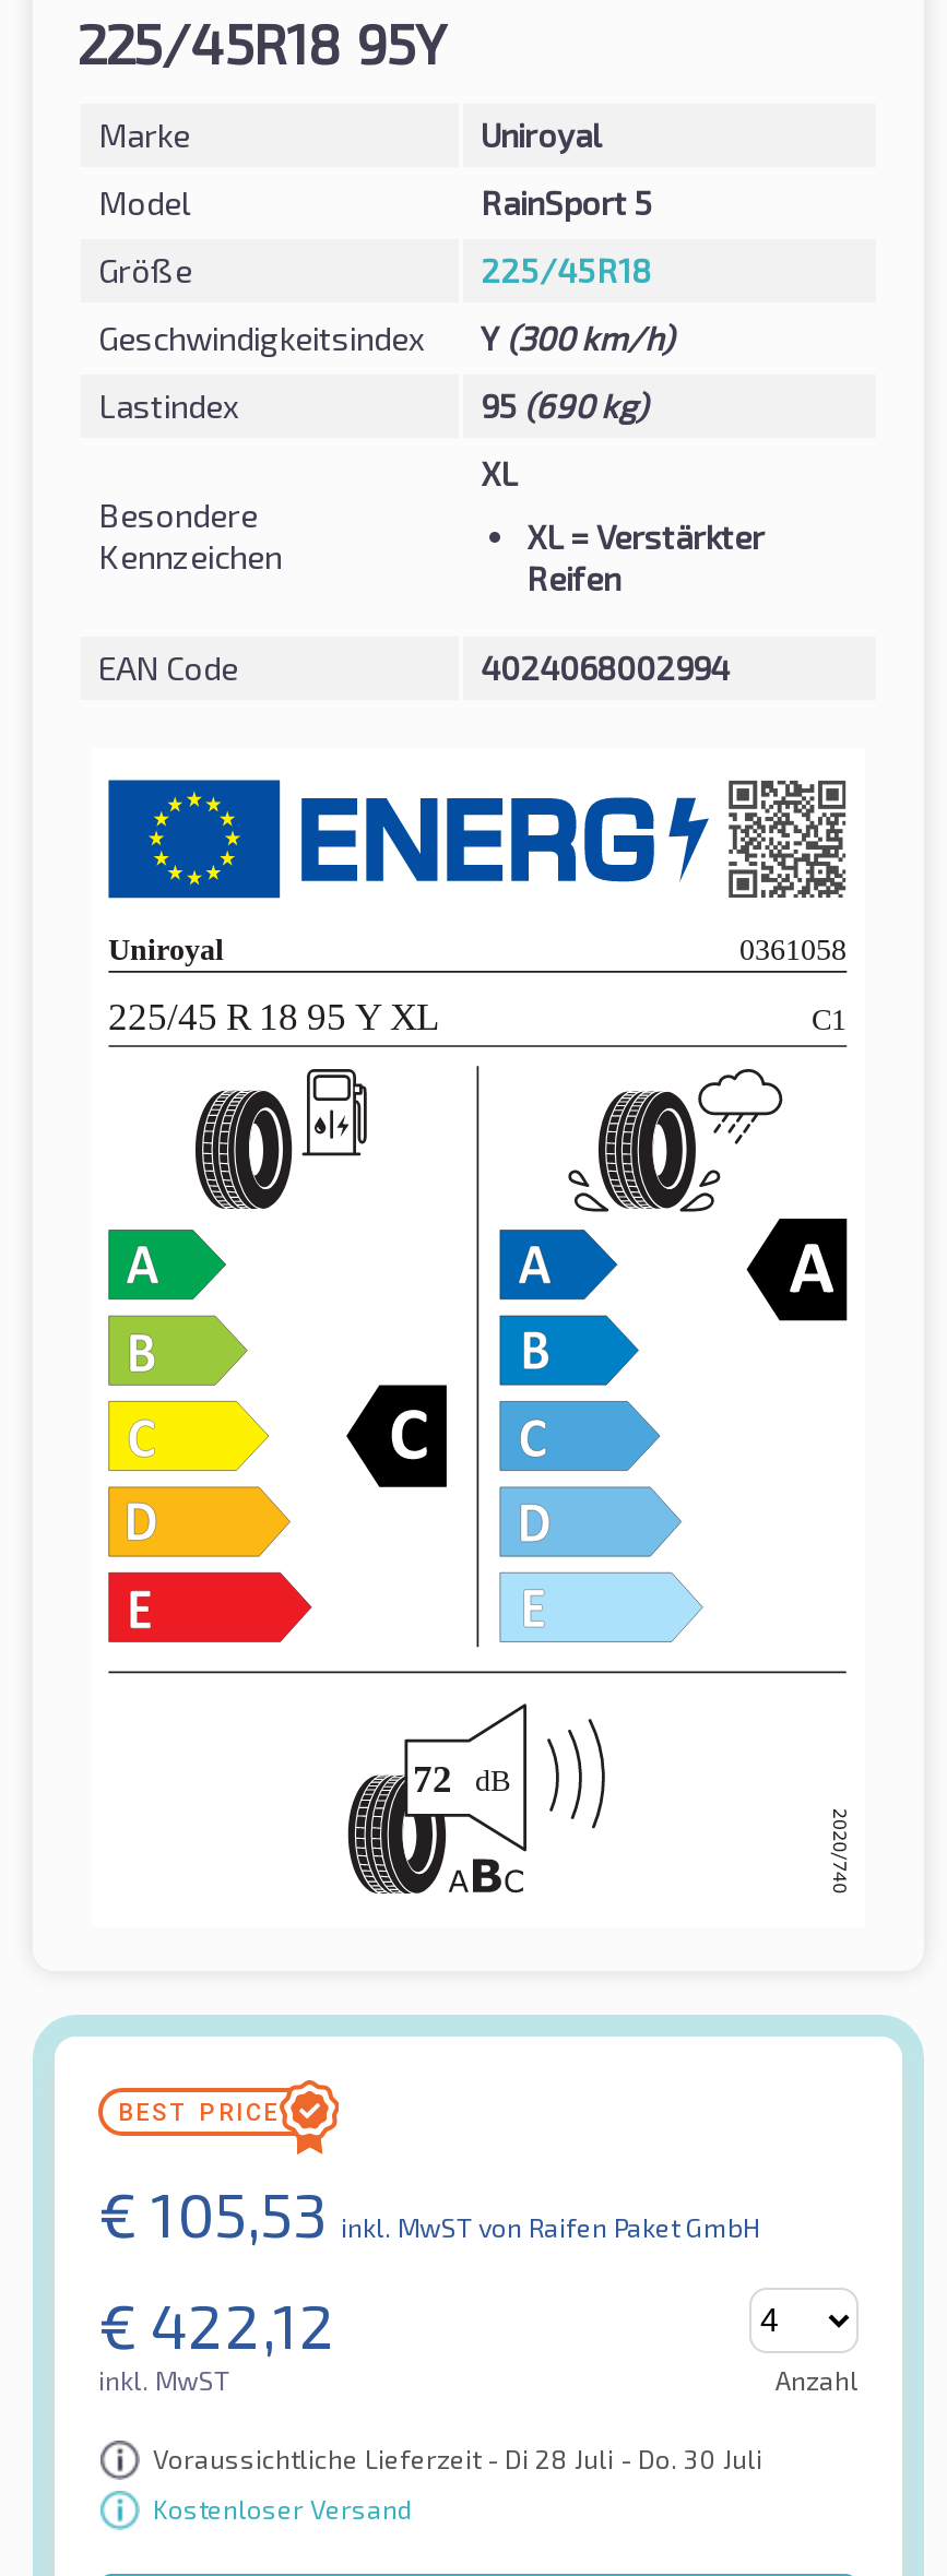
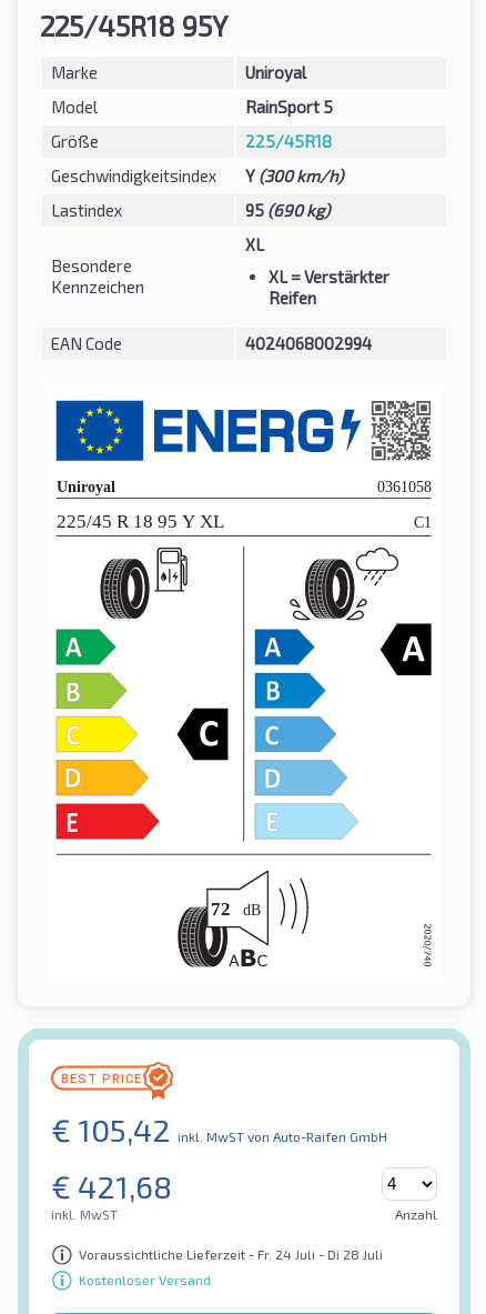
- € 105,53 inkl. MwSTvon Raifen Paket GmbH
+ € 105,42 inkl. MwSTvon Auto-Raifen GmbH

- € 422,12
+ € 421,68

- Voraussichtliche Lieferzeit - Di 28 Juli - Do. 30 Juli
+ Voraussichtliche Lieferzeit - Fr. 24 Juli - Di 28 Juli
